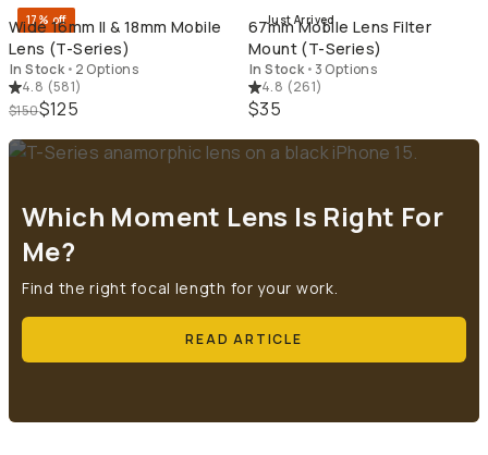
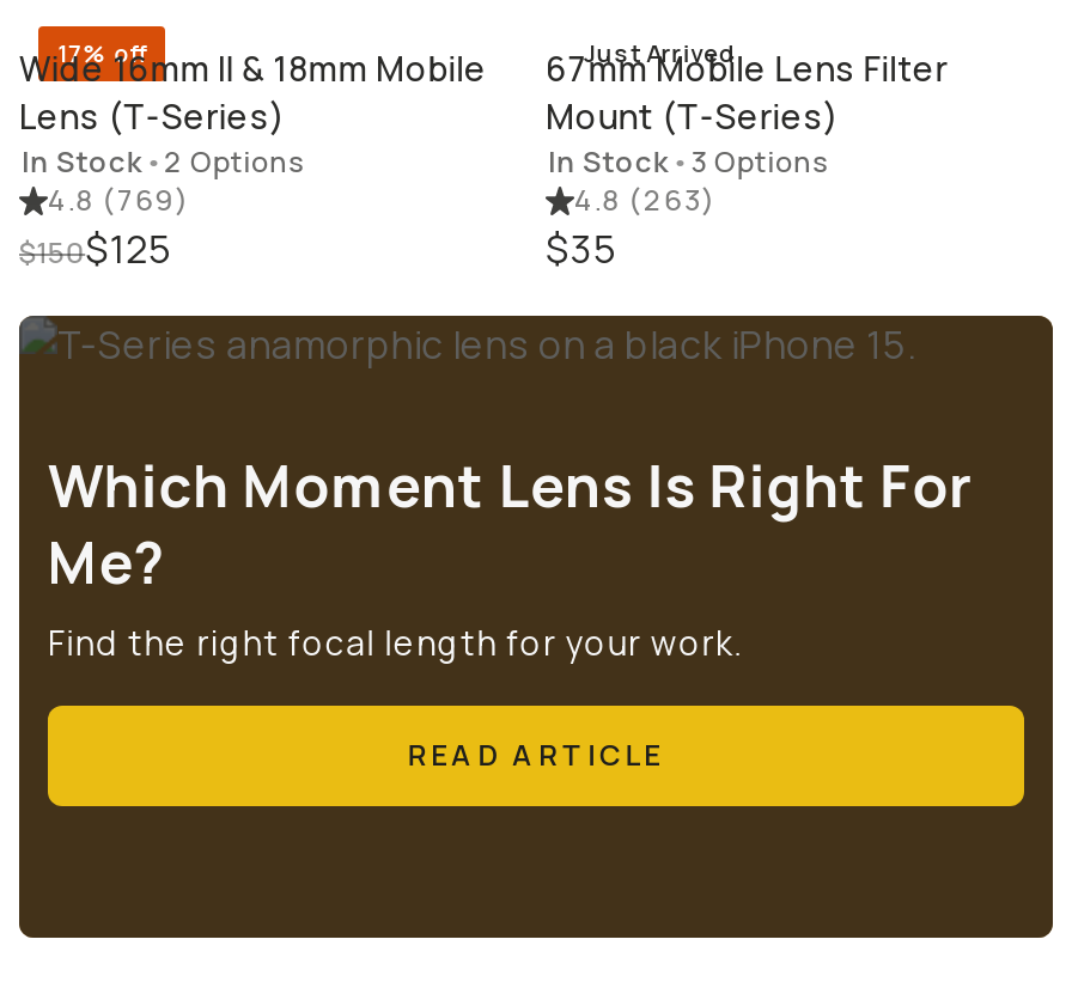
- 4.8 (581)
+ 4.8 (769)

- 4.8 (261)
+ 4.8 (263)
